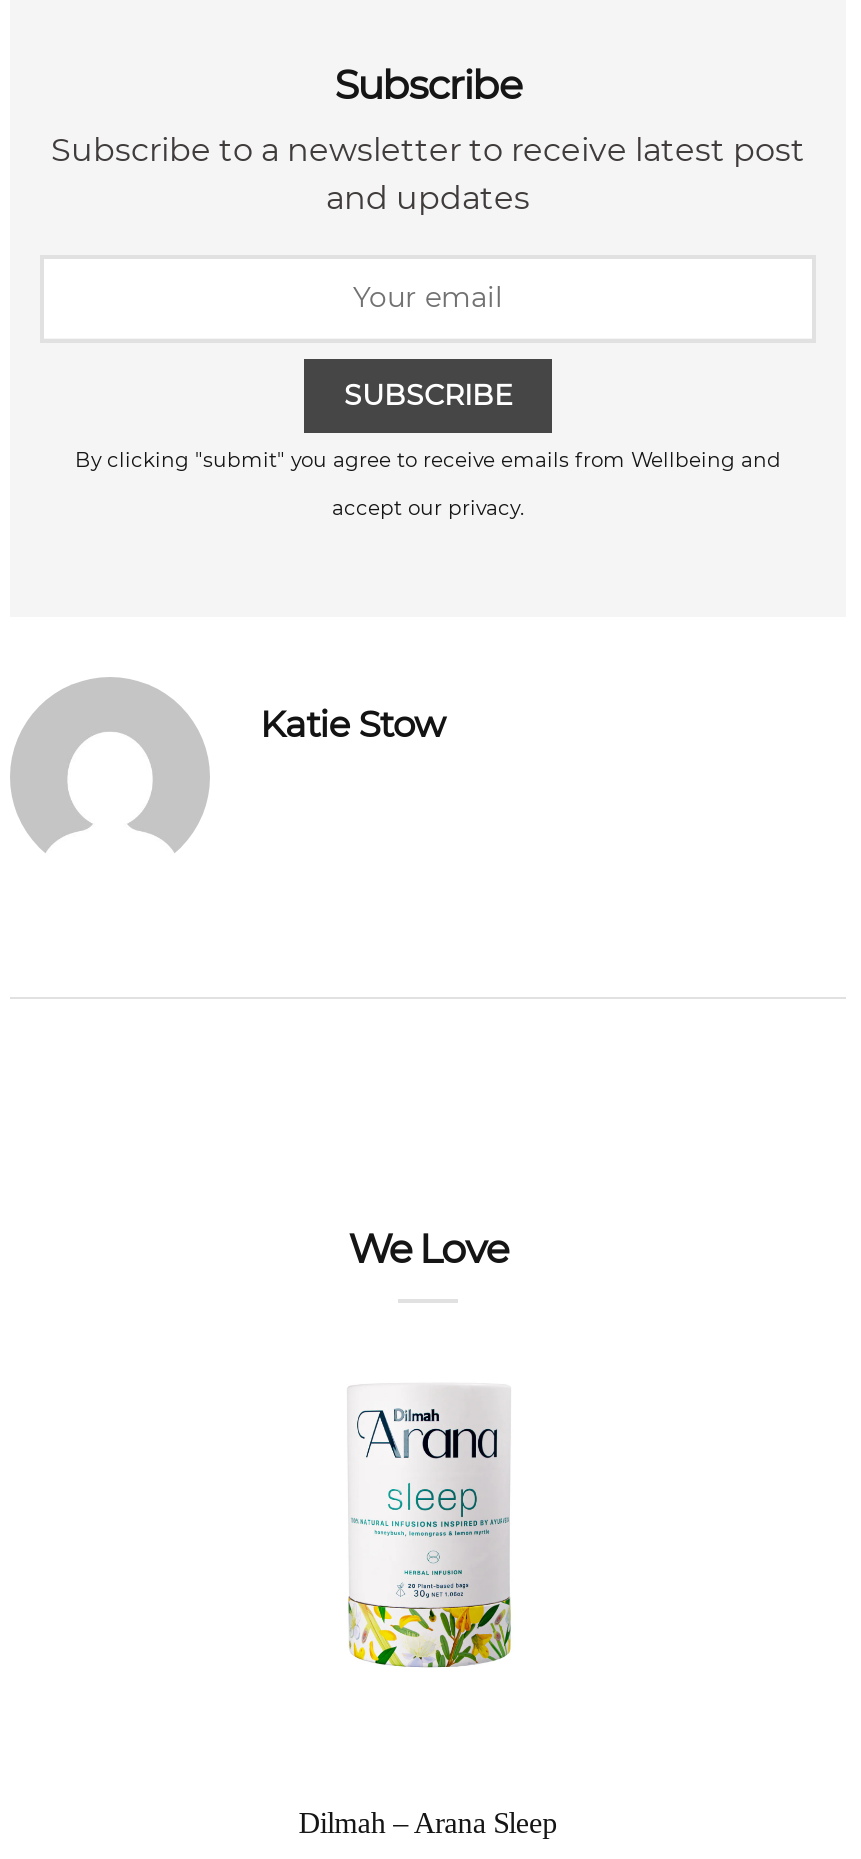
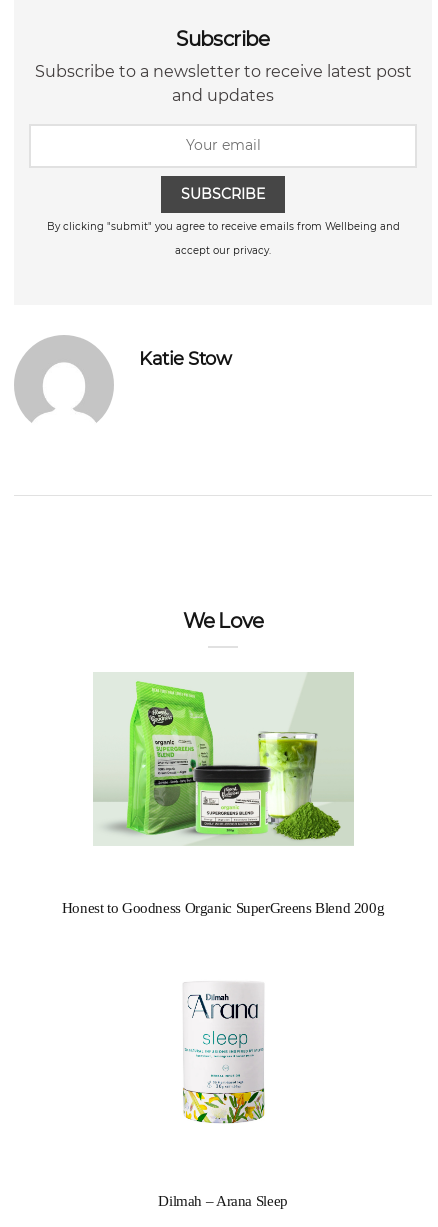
+ Honest to Goodness Organic SuperGreens Blend 200g

+ [image]
